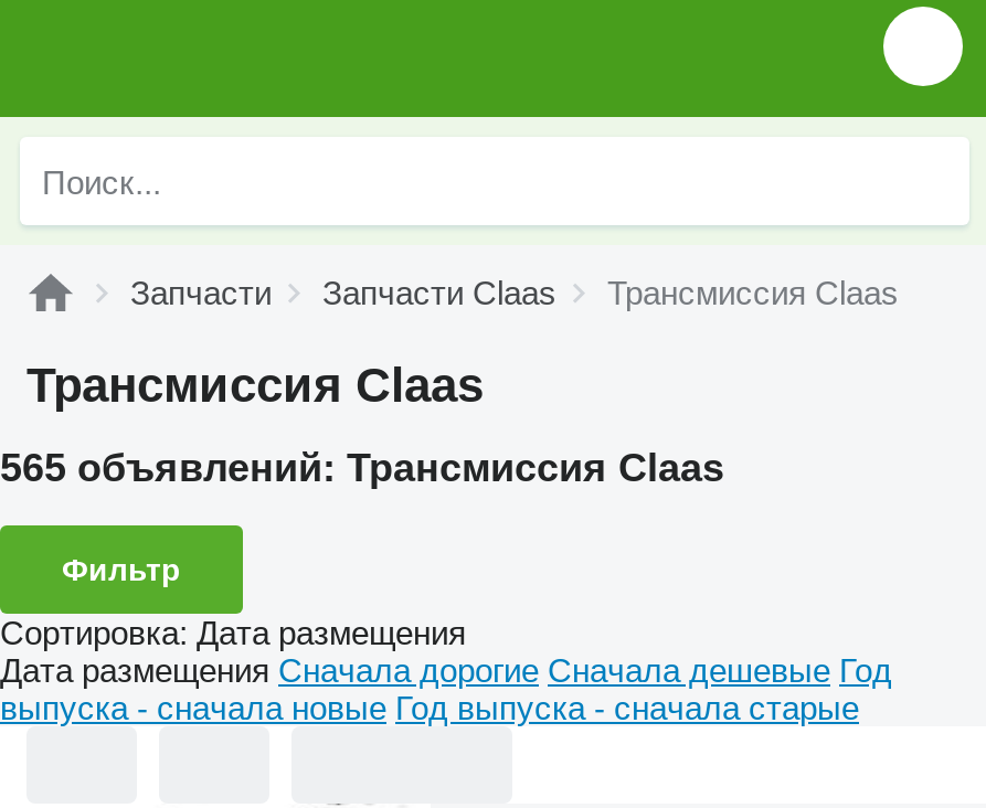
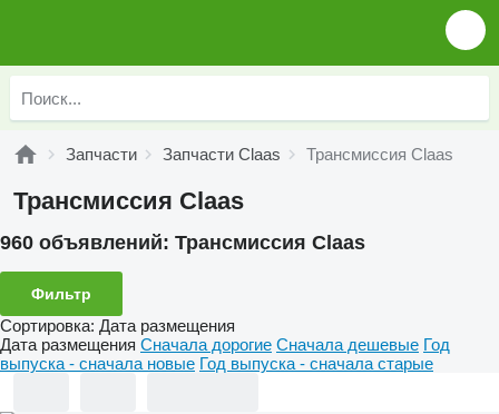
- 565 объявлений: Трансмиссия Claas
+ 960 объявлений: Трансмиссия Claas
